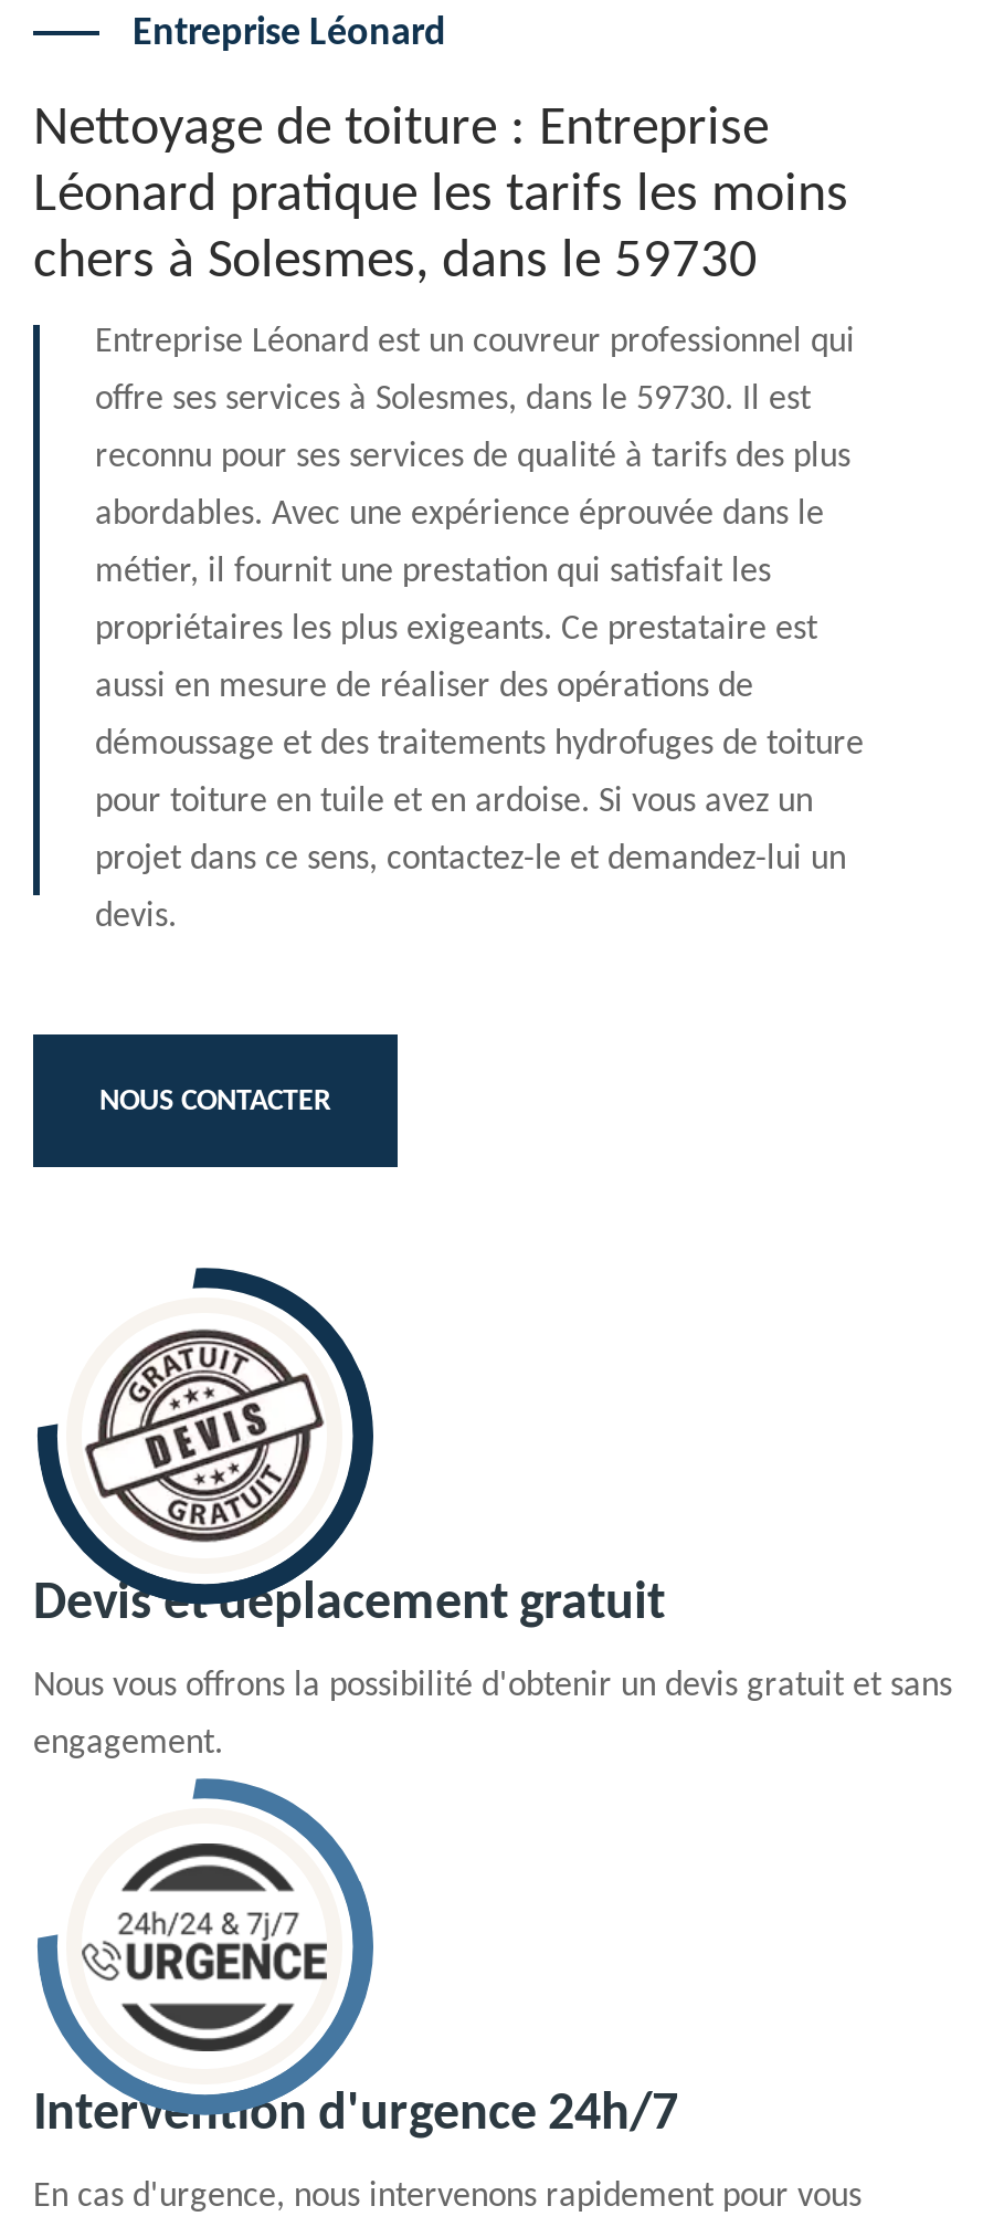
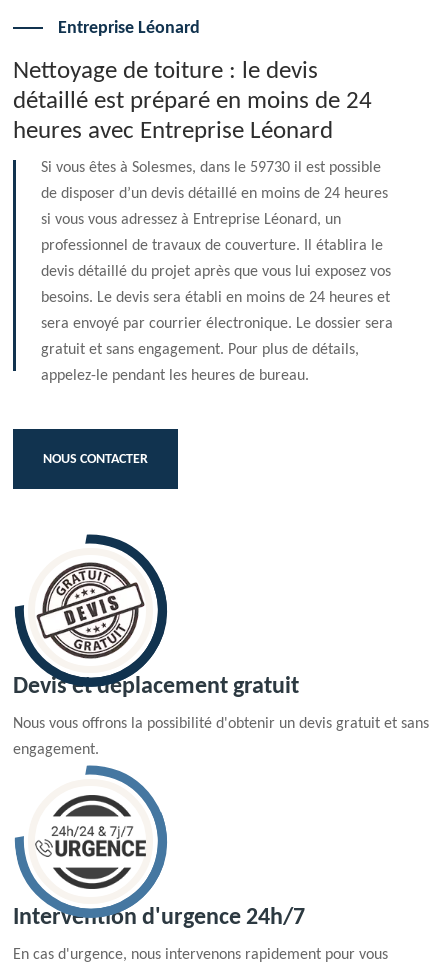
- Nettoyage de toiture : Entreprise
- Léonard pratique les tarifs les moins
- chers à Solesmes, dans le 59730
- Entreprise Léonard est un couvreur professionnel qui
- offre ses services à Solesmes, dans le 59730. Il est
- reconnu pour ses services de qualité à tarifs des plus
- abordables. Avec une expérience éprouvée dans le
- métier, il fournit une prestation qui satisfait les
- propriétaires les plus exigeants. Ce prestataire est
- aussi en mesure de réaliser des opérations de
- démoussage et des traitements hydrofuges de toiture
- pour toiture en tuile et en ardoise. Si vous avez un
- projet dans ce sens, contactez-le et demandez-lui un
- devis.
+ Nettoyage de toiture : le devis
+ détaillé est préparé en moins de 24
+ heures avec Entreprise Léonard
+ Si vous êtes à Solesmes, dans le 59730 il est possible
+ de disposer d’un devis détaillé en moins de 24 heures
+ si vous vous adressez à Entreprise Léonard, un
+ professionnel de travaux de couverture. Il établira le
+ devis détaillé du projet après que vous lui exposez vos
+ besoins. Le devis sera établi en moins de 24 heures et
+ sera envoyé par courrier électronique. Le dossier sera
+ gratuit et sans engagement. Pour plus de détails,
+ appelez-le pendant les heures de bureau.
